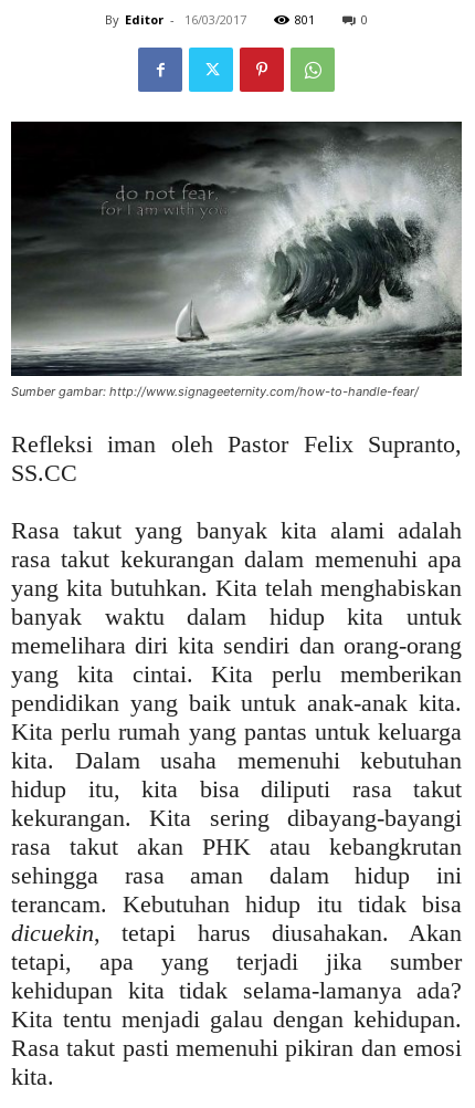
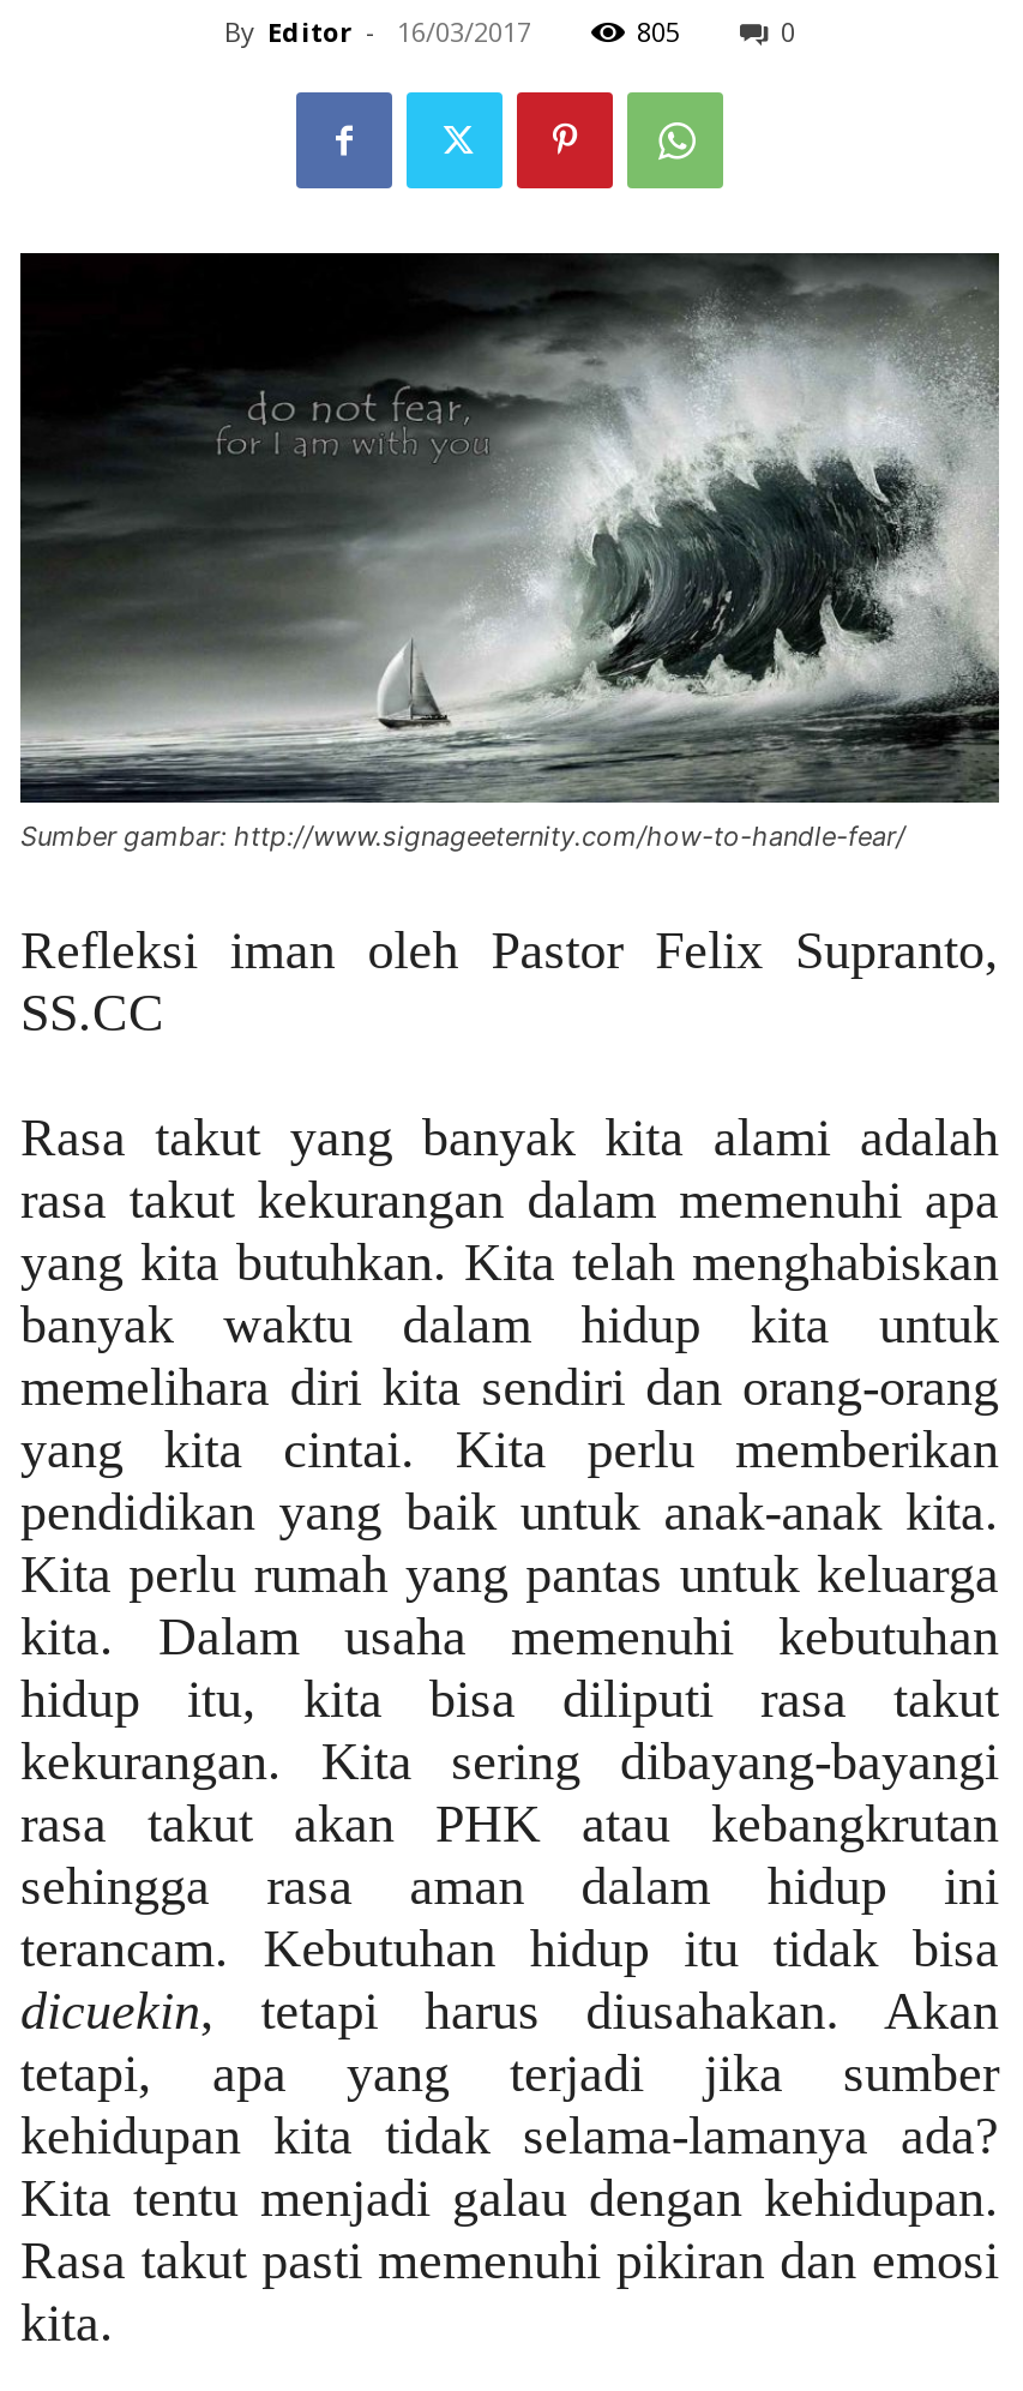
- 801
+ 805
